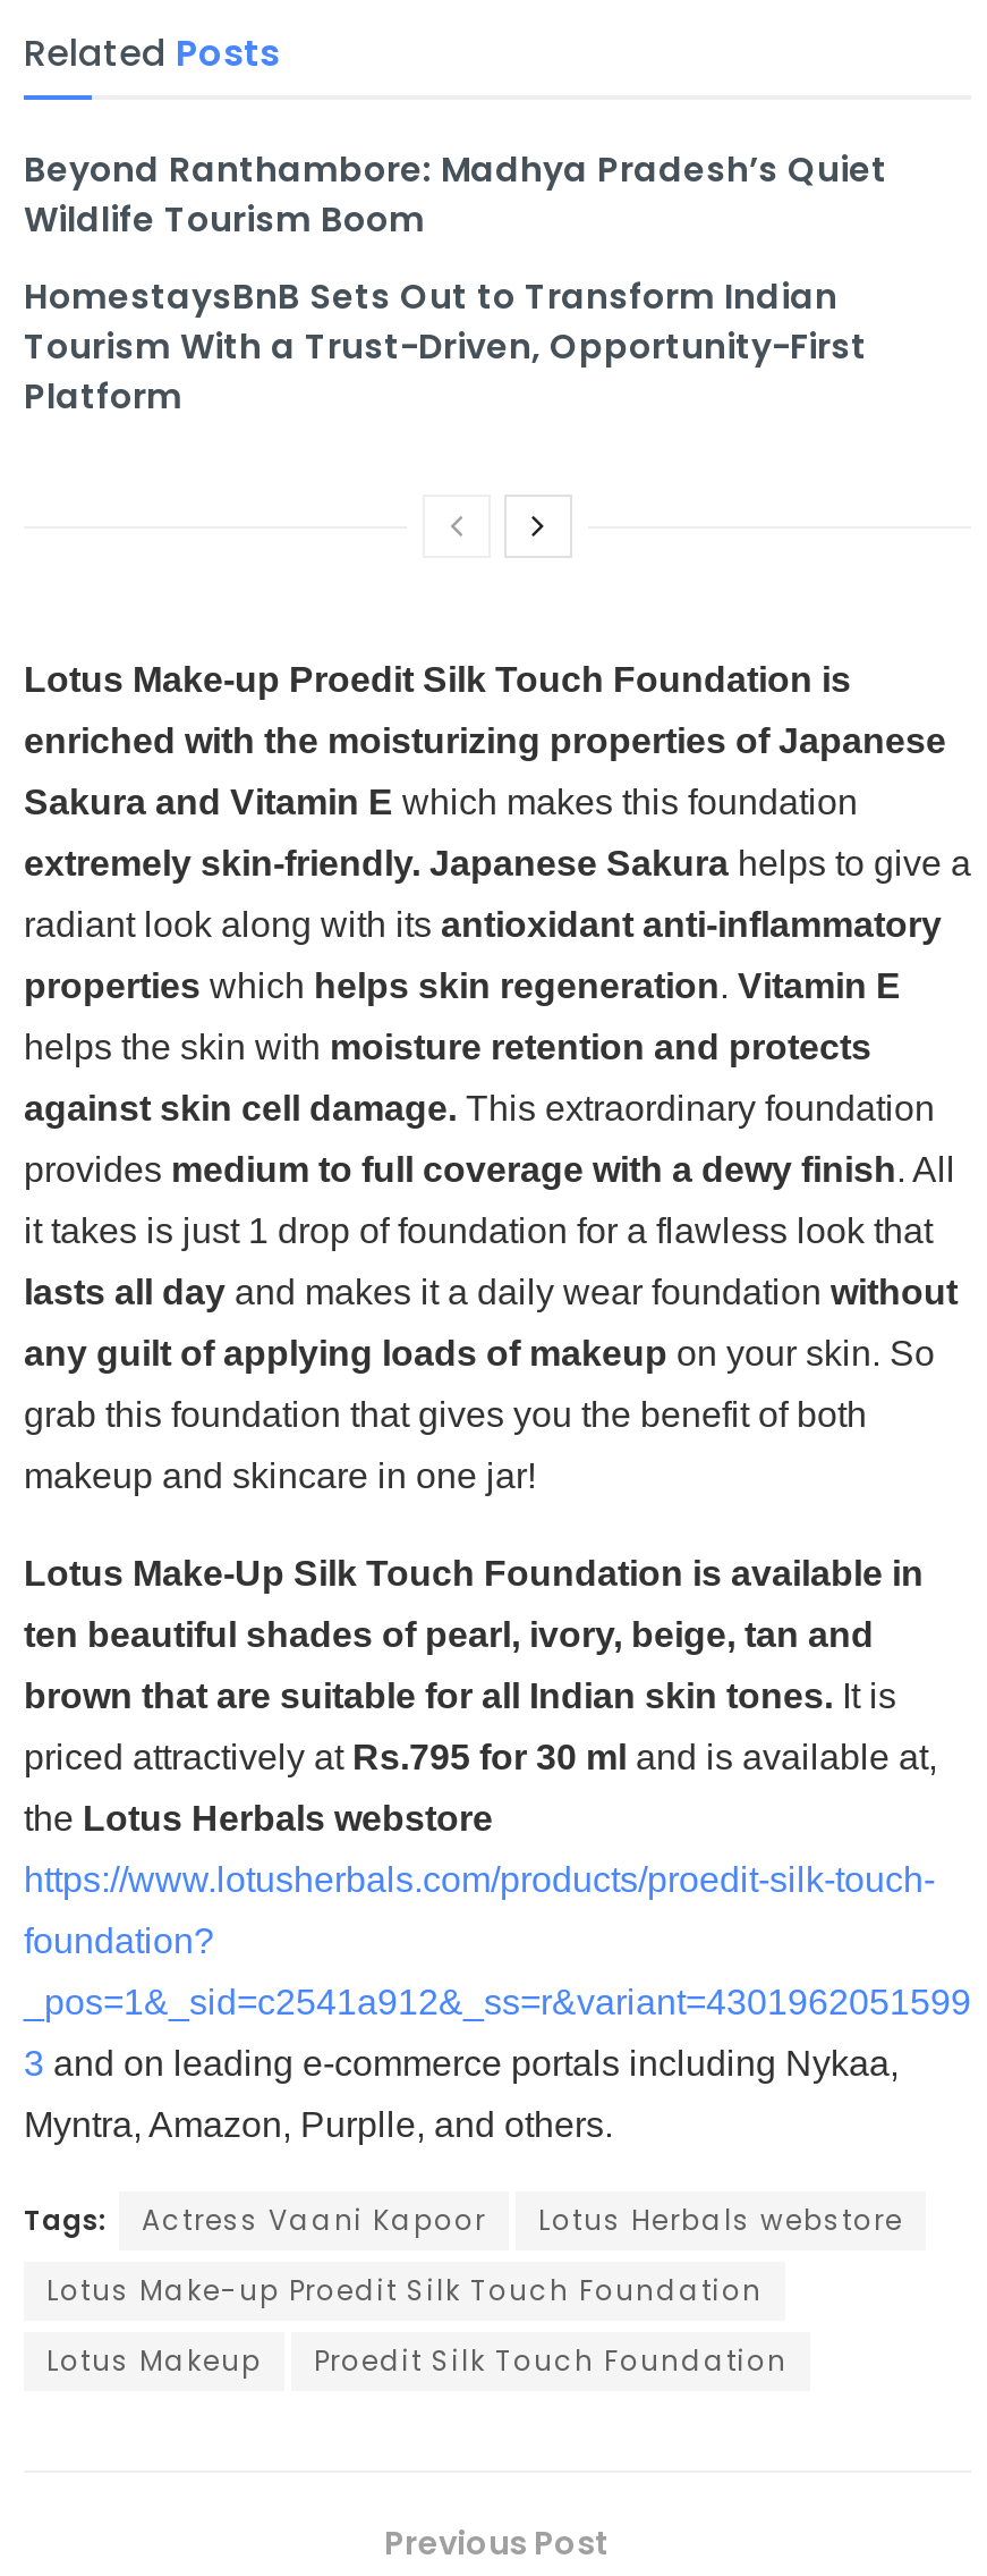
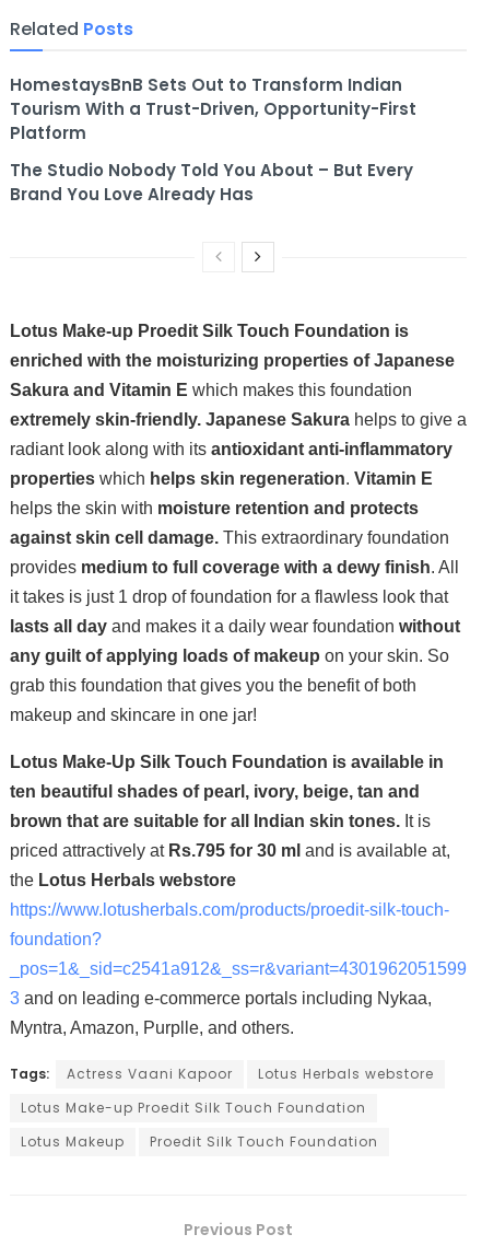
- Beyond Ranthambore: Madhya Pradesh’s Quiet
- Wildlife Tourism Boom

moved up: HomestaysBnB Sets Out to Transform Indian | Tourism With a Trust-Driven, Opportunity-First | Platform

+ The Studio Nobody Told You About – But Every
+ Brand You Love Already Has
